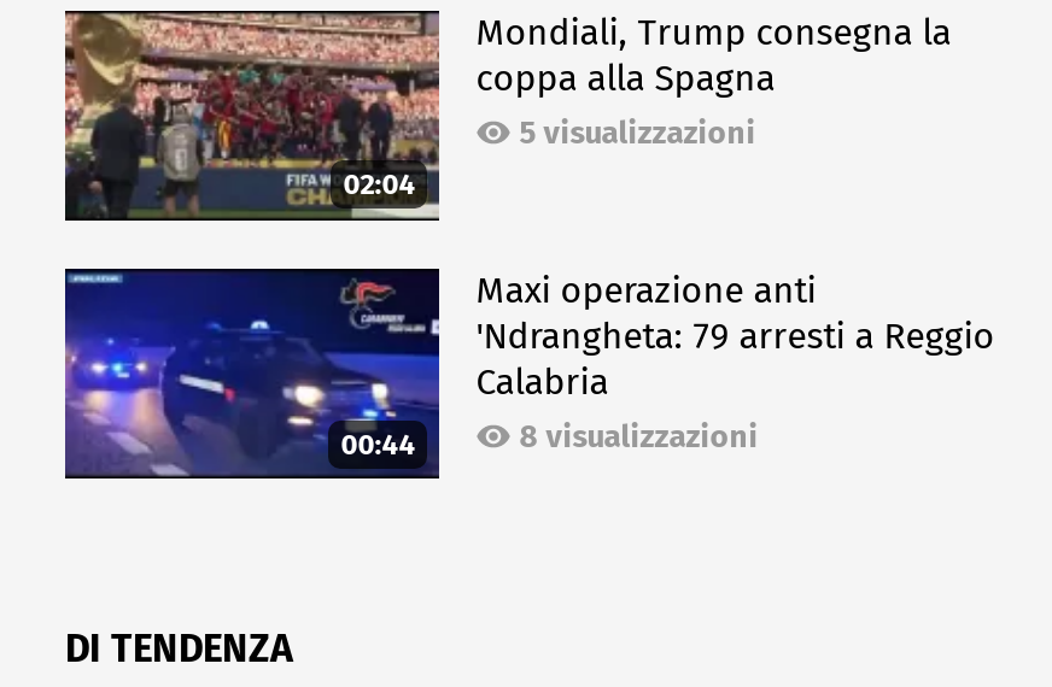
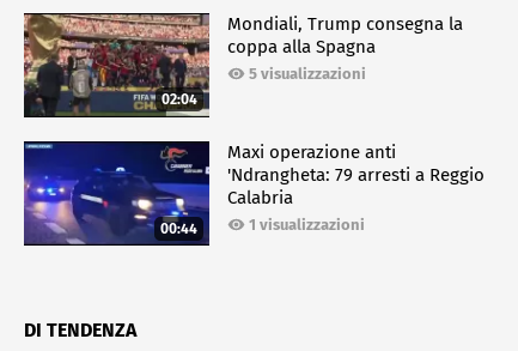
- 8 visualizzazioni
+ 1 visualizzazioni
